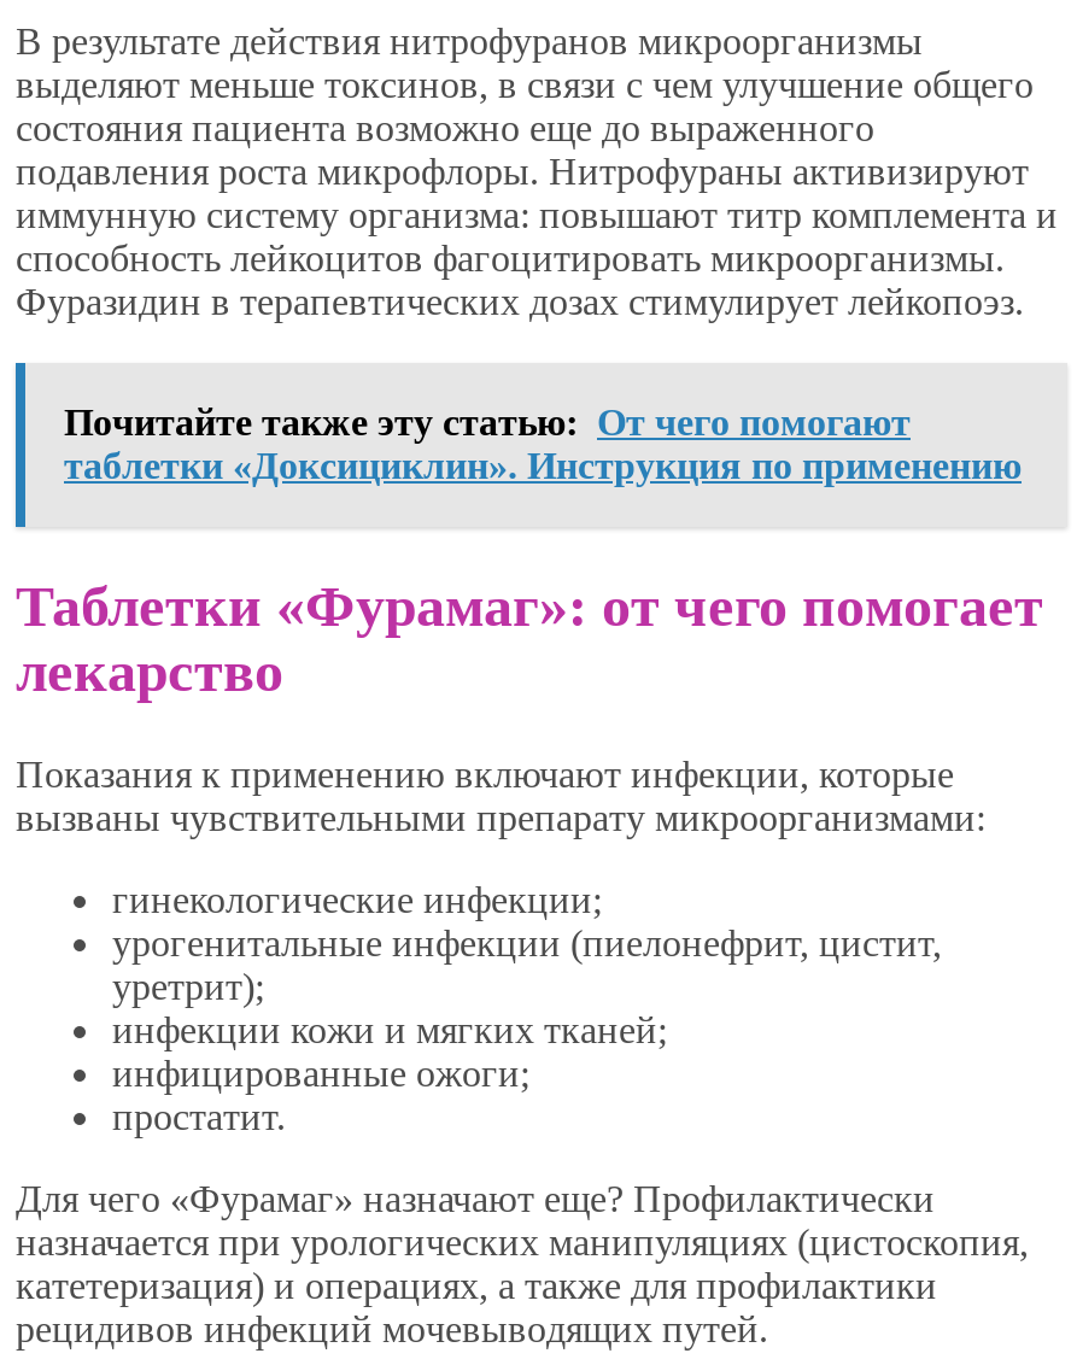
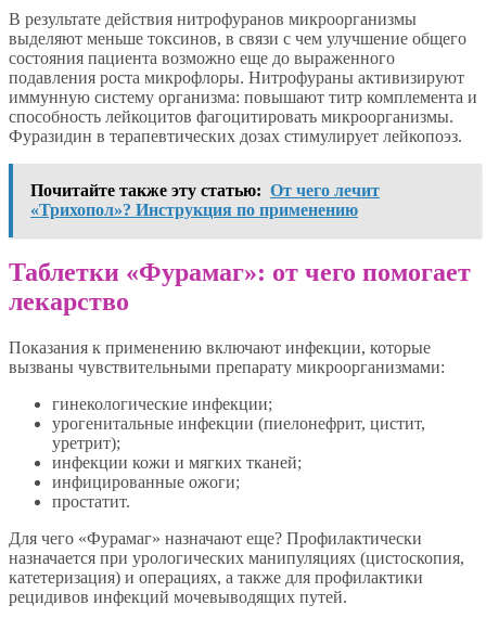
- Почитайте также эту статью: От чего помогают
- таблетки «Доксициклин». Инструкция по применению
+ Почитайте также эту статью: От чего лечит
+ «Трихопол»? Инструкция по применению
